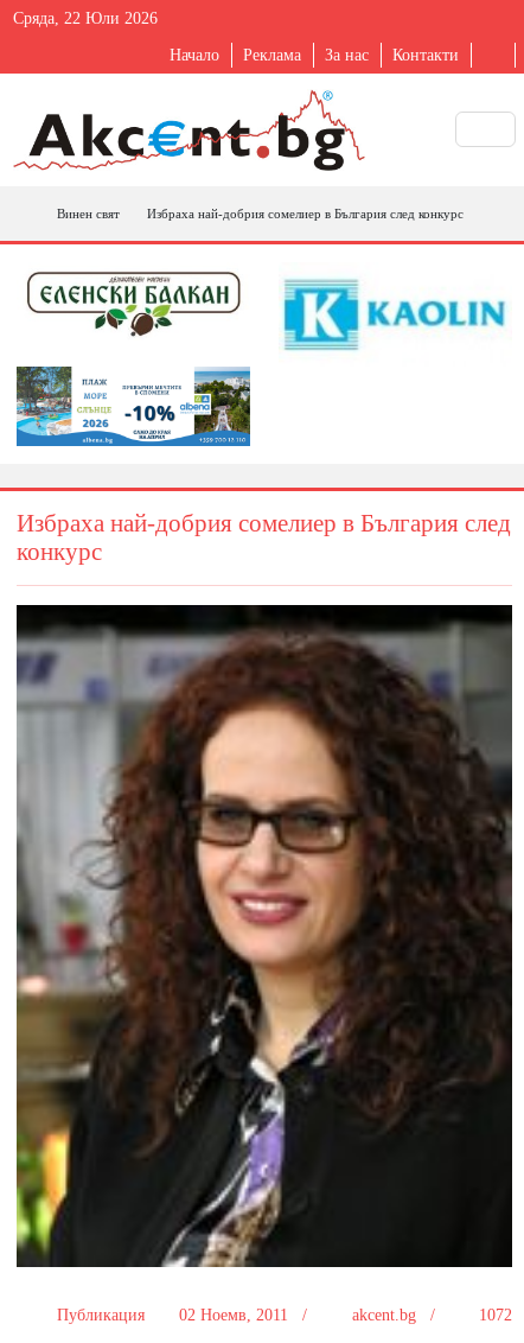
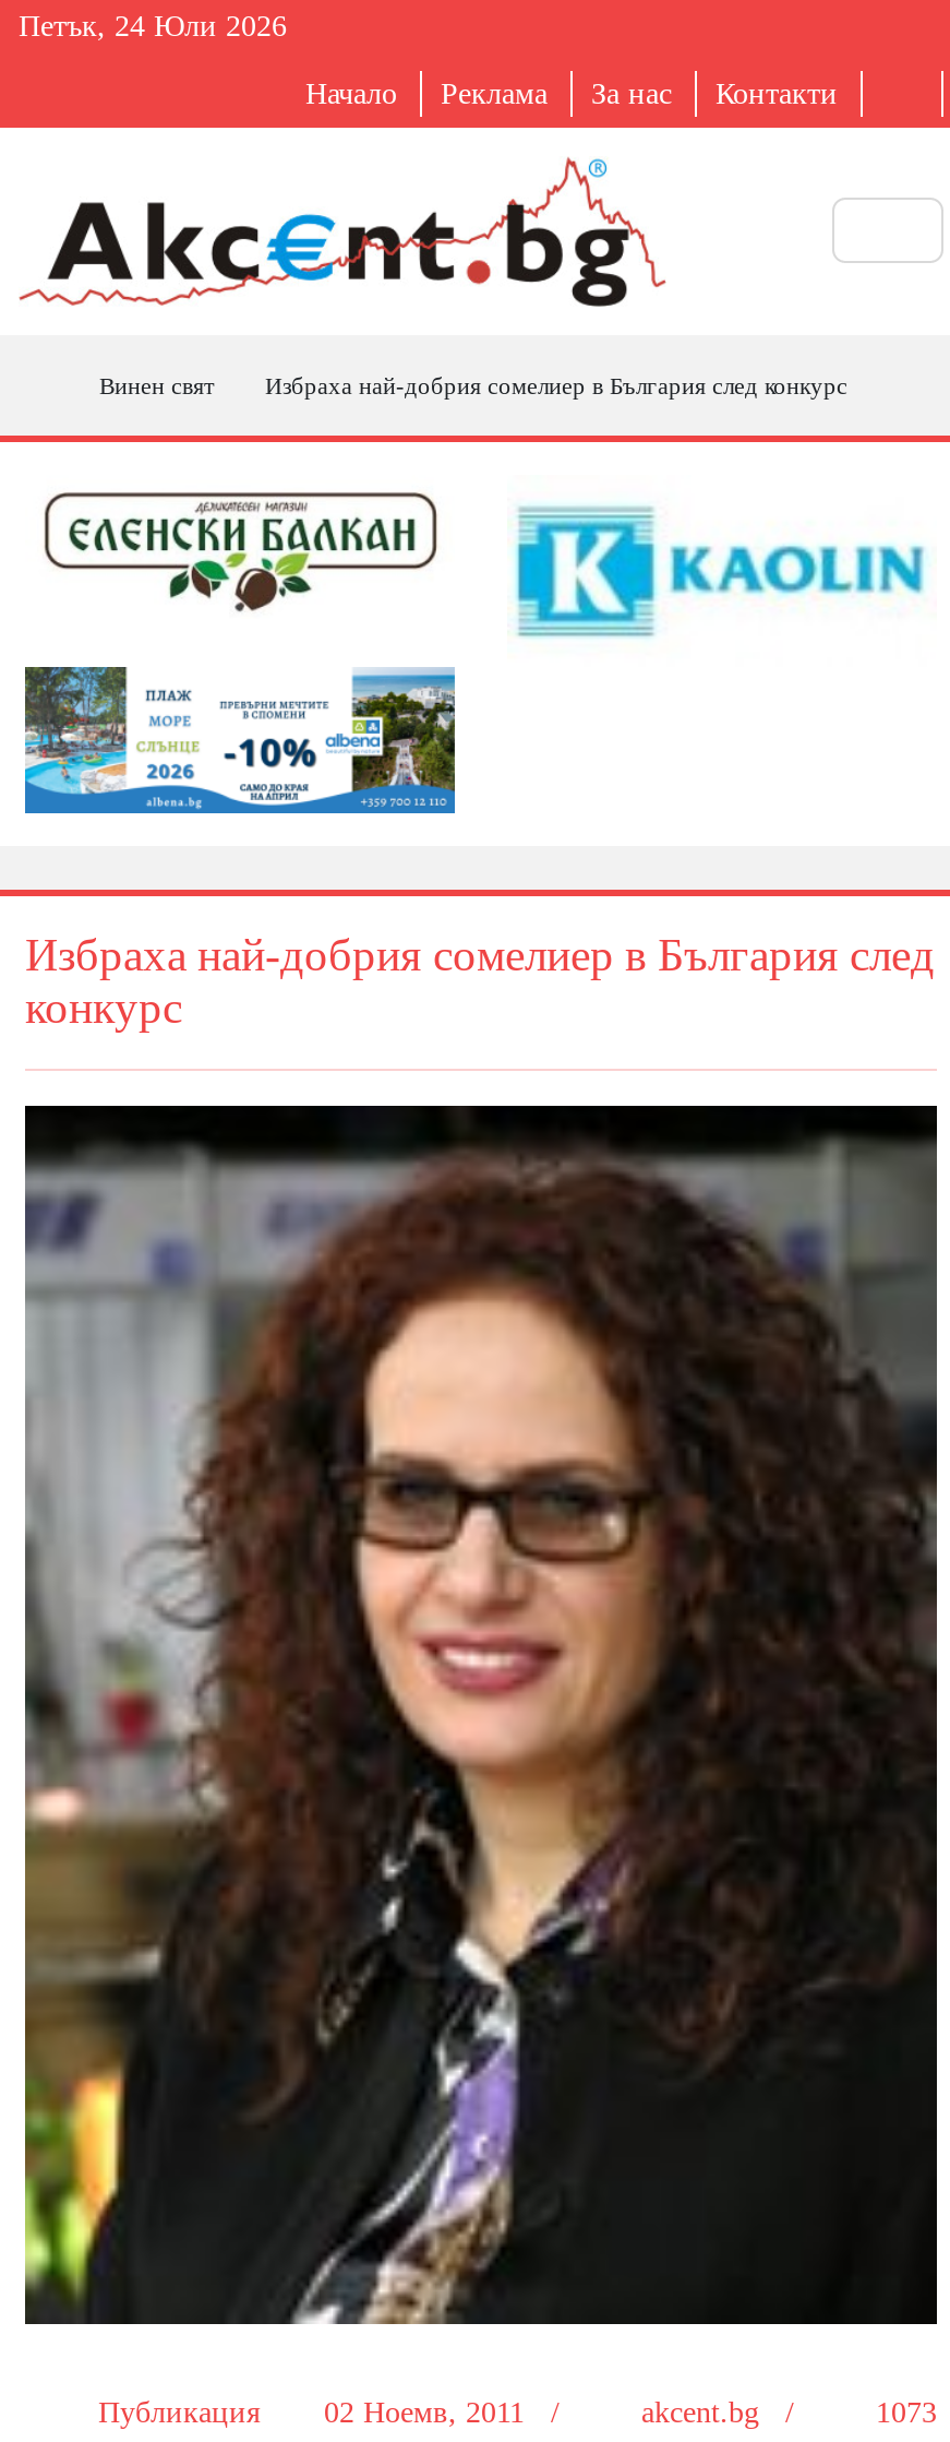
- Сряда, 22 Юли 2026
+ Петък, 24 Юли 2026

- Публикация 02 Ноемв, 2011 / akcent.bg / 1072
+ Публикация 02 Ноемв, 2011 / akcent.bg / 1073
